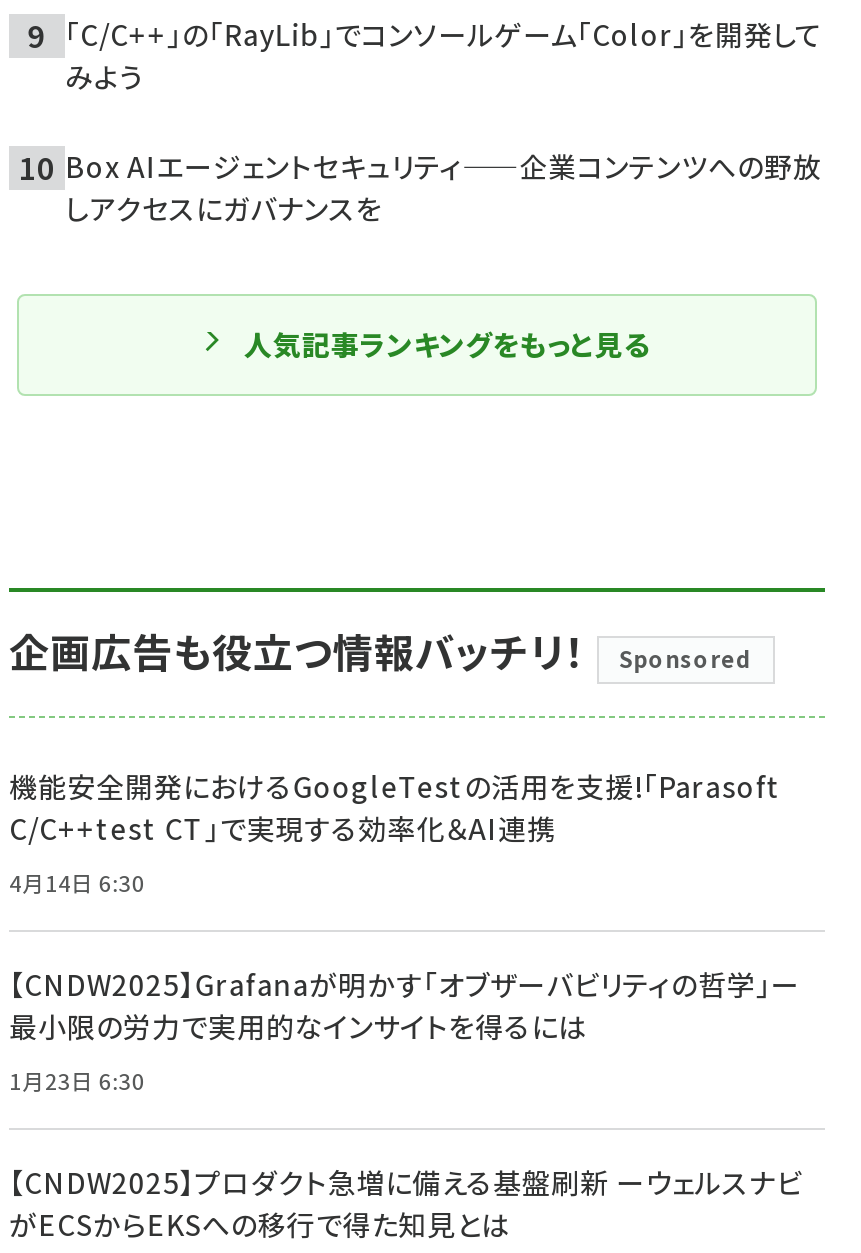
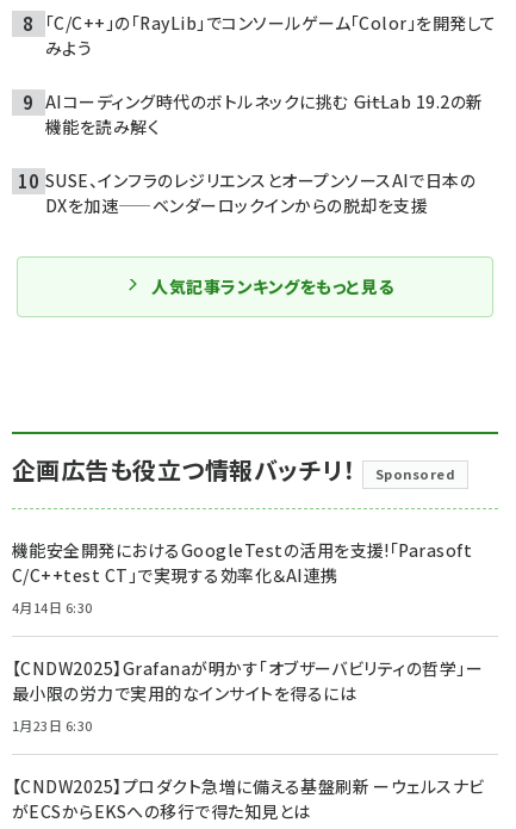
- Box AIエージェントセキュリティ——企業コンテンツへの野放
- しアクセスにガバナンスを
+ AIコーディング時代のボトルネックに挑む ――GitLab 19.2の新
+ 機能を読み解く
+ SUSE、インフラのレジリエンスとオープンソースAIで日本の
+ DXを加速——ベンダーロックインからの脱却を支援
